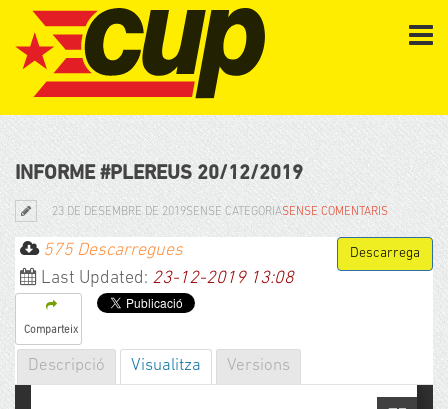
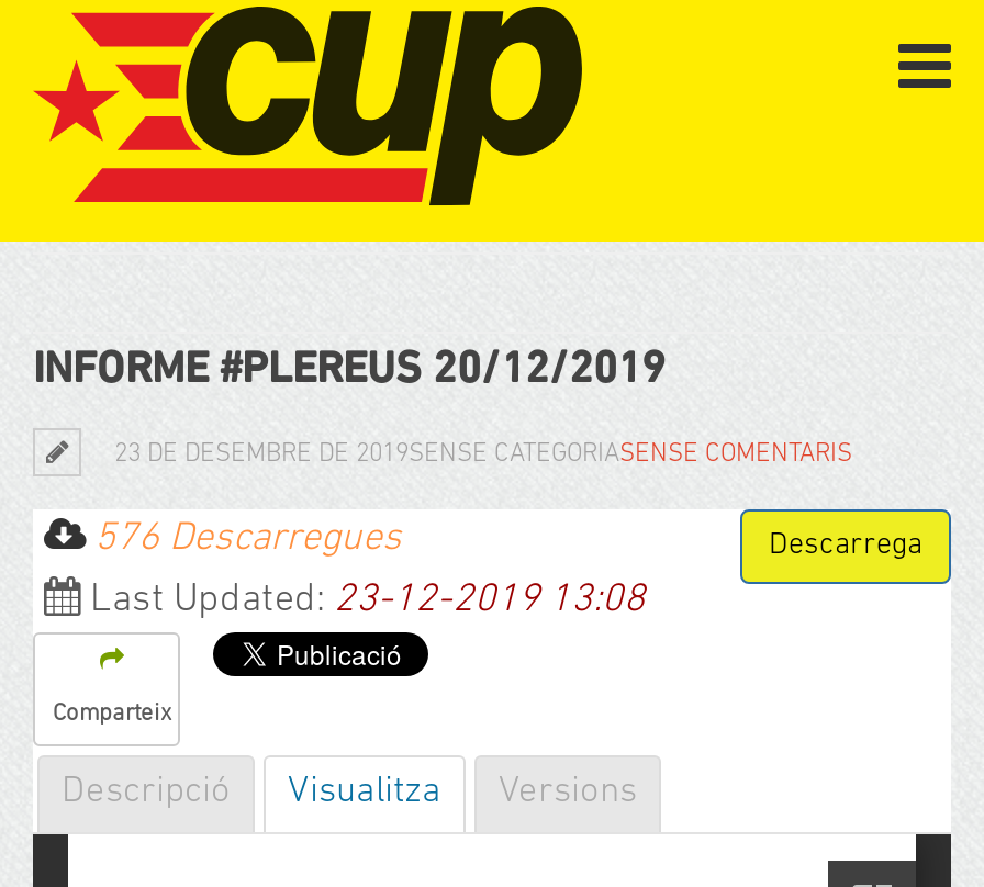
- 575 Descarregues
+ 576 Descarregues
